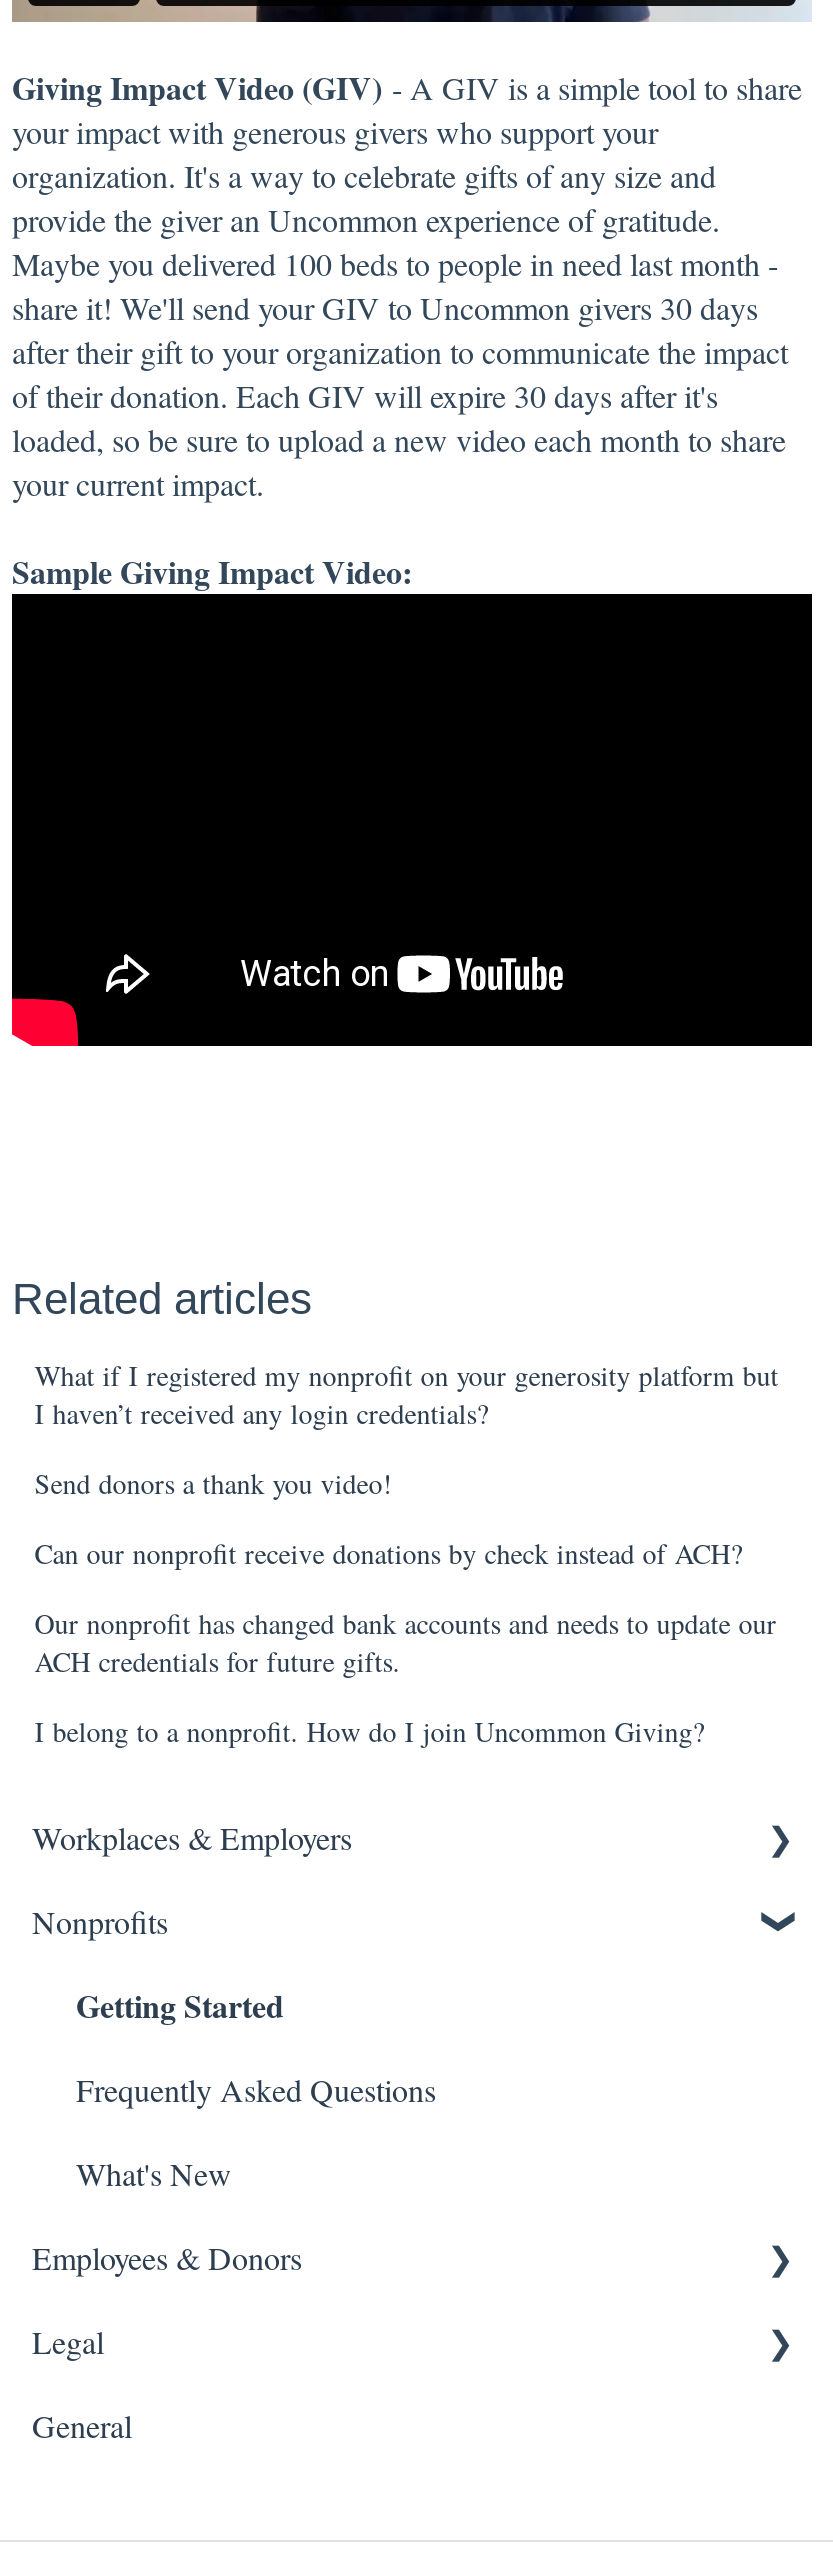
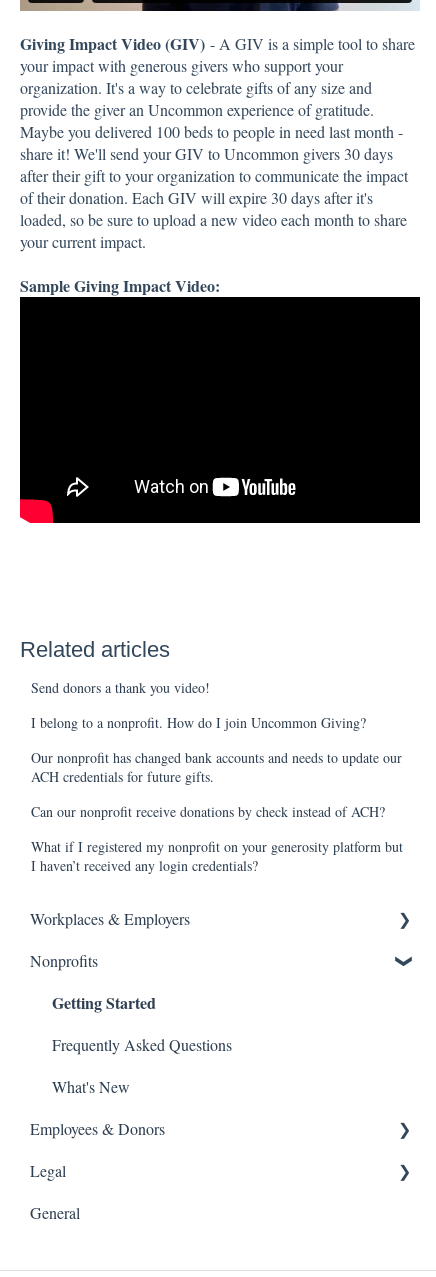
moved down: What if I registered my nonprofit on your generosity platform but | I haven’t received any login credentials?

moved up: Send donors a thank you video!

moved down: Can our nonprofit receive donations by check instead of ACH?

moved up: Our nonprofit has changed bank accounts and needs to update our | ACH credentials for future gifts.

moved up: I belong to a nonprofit. How do I join Uncommon Giving?
